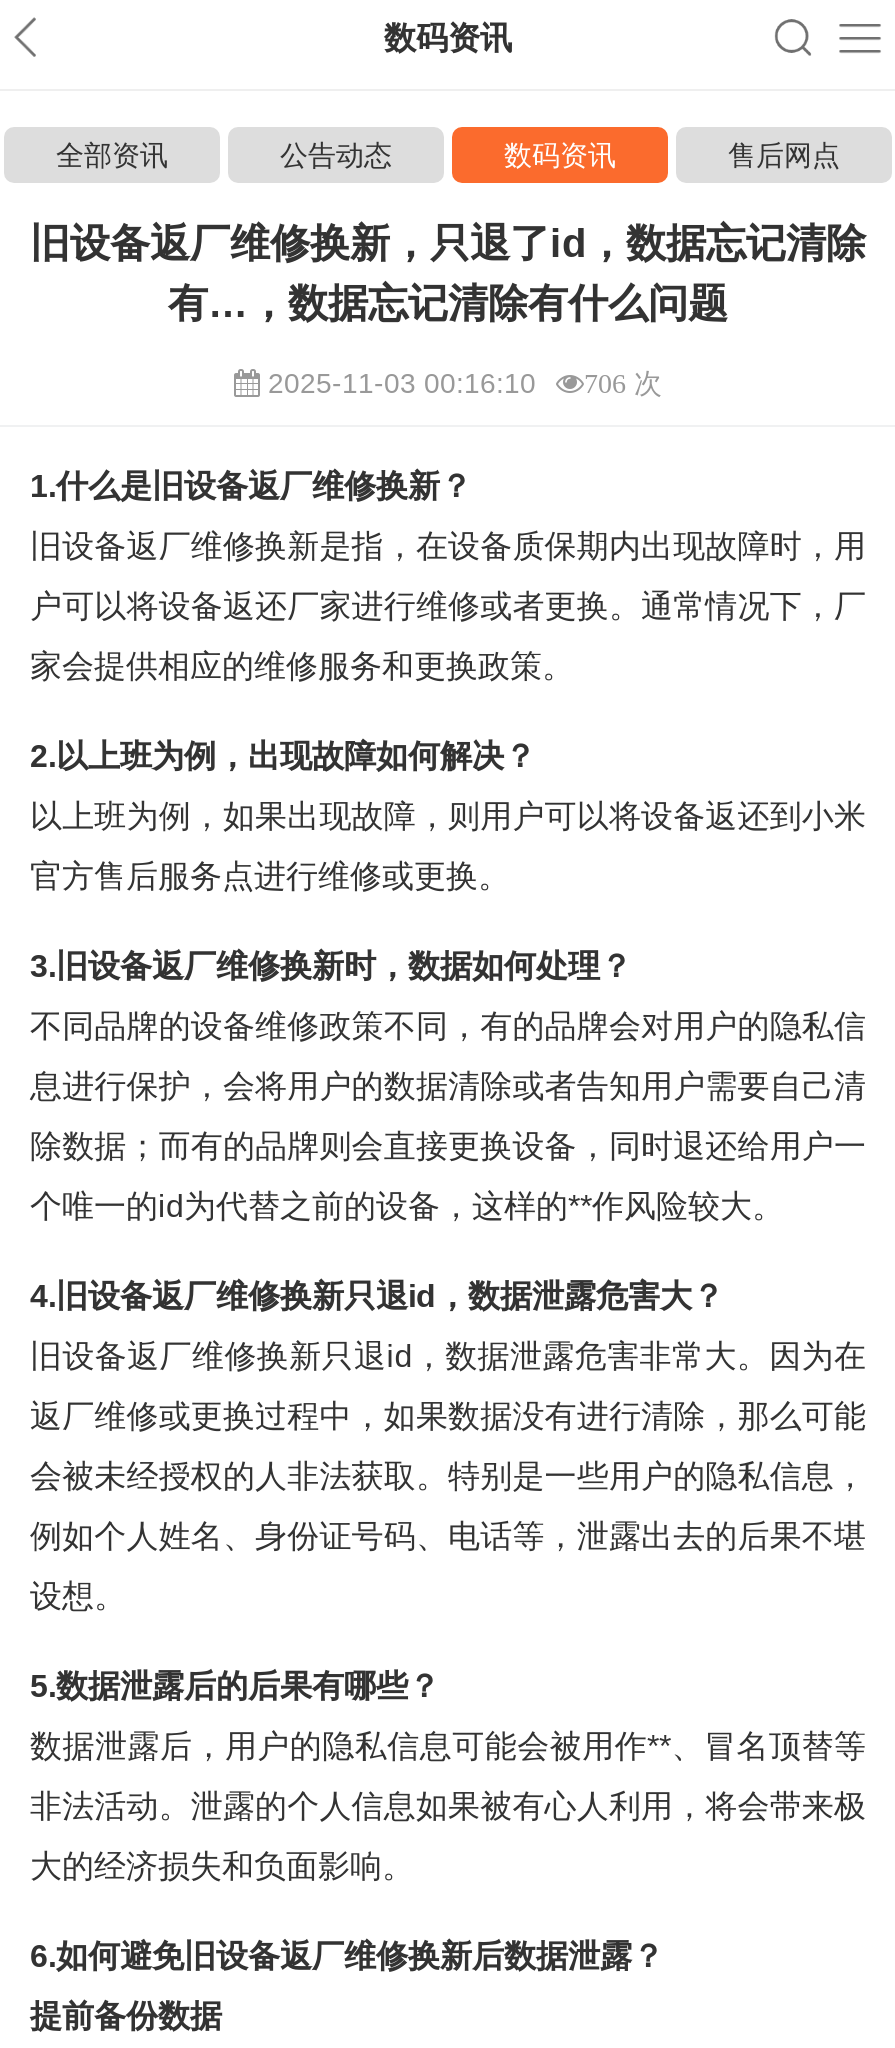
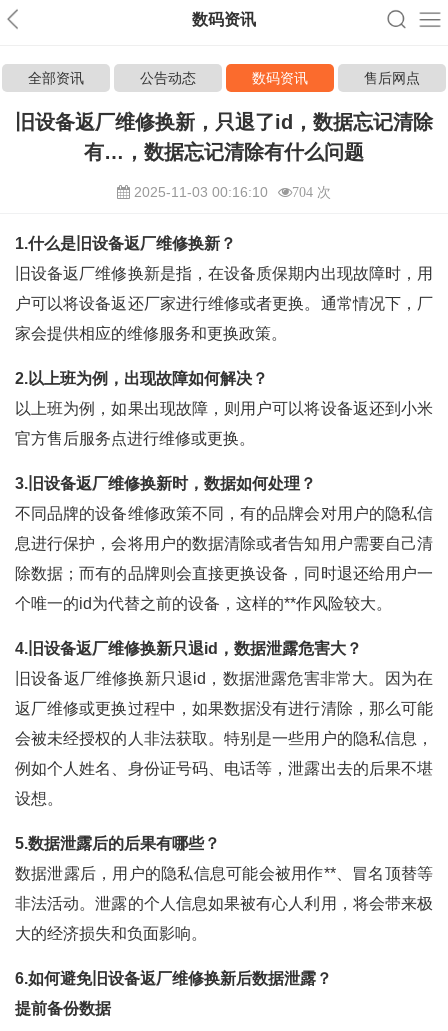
- 2025-11-03 00:16:10 706 次
+ 2025-11-03 00:16:10 704 次
